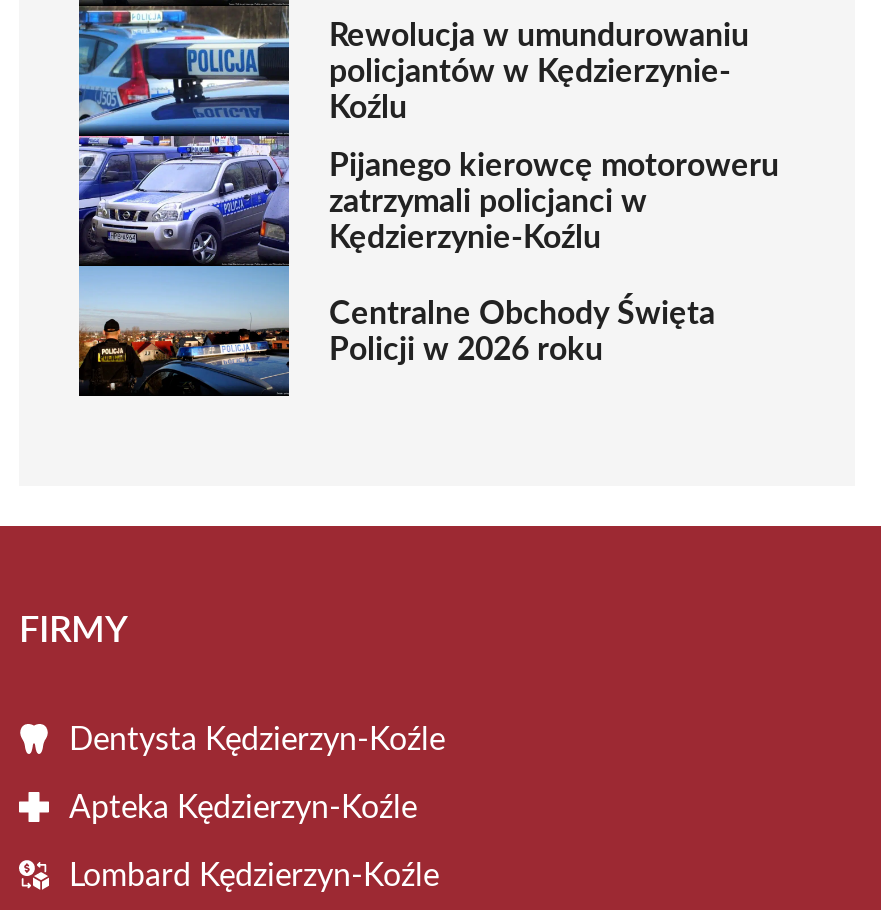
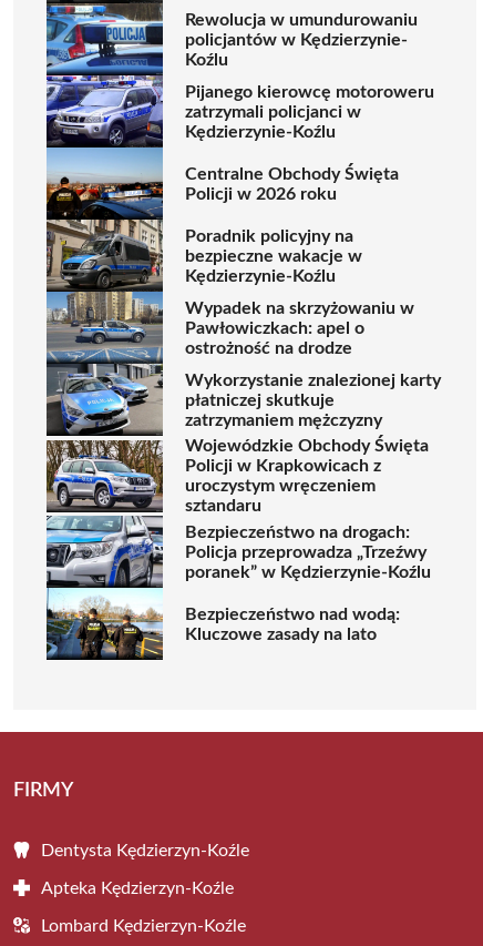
+ [image]
+ Poradnik policyjny na
+ bezpieczne wakacje w
+ Kędzierzynie-Koźlu
+ Wypadek na skrzyżowaniu w
+ Pawłowiczkach: apel o
+ ostrożność na drodze
+ Wykorzystanie znalezionej karty
+ płatniczej skutkuje
+ zatrzymaniem mężczyzny
+ Wojewódzkie Obchody Święta
+ Policji w Krapkowicach z
+ uroczystym wręczeniem
+ sztandaru
+ Bezpieczeństwo na drogach:
+ Policja przeprowadza „Trzeźwy
+ poranek” w Kędzierzynie-Koźlu
+ Bezpieczeństwo nad wodą:
+ Kluczowe zasady na lato
